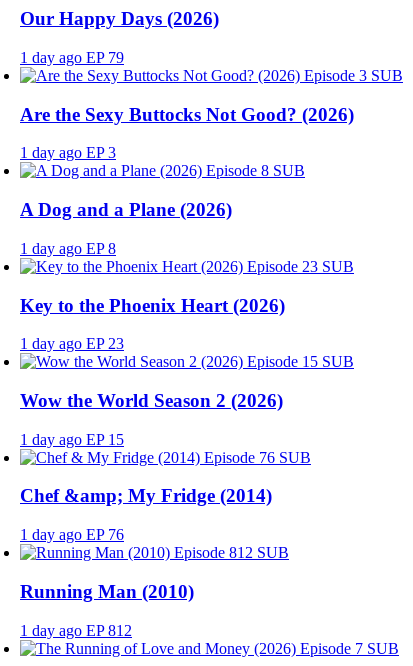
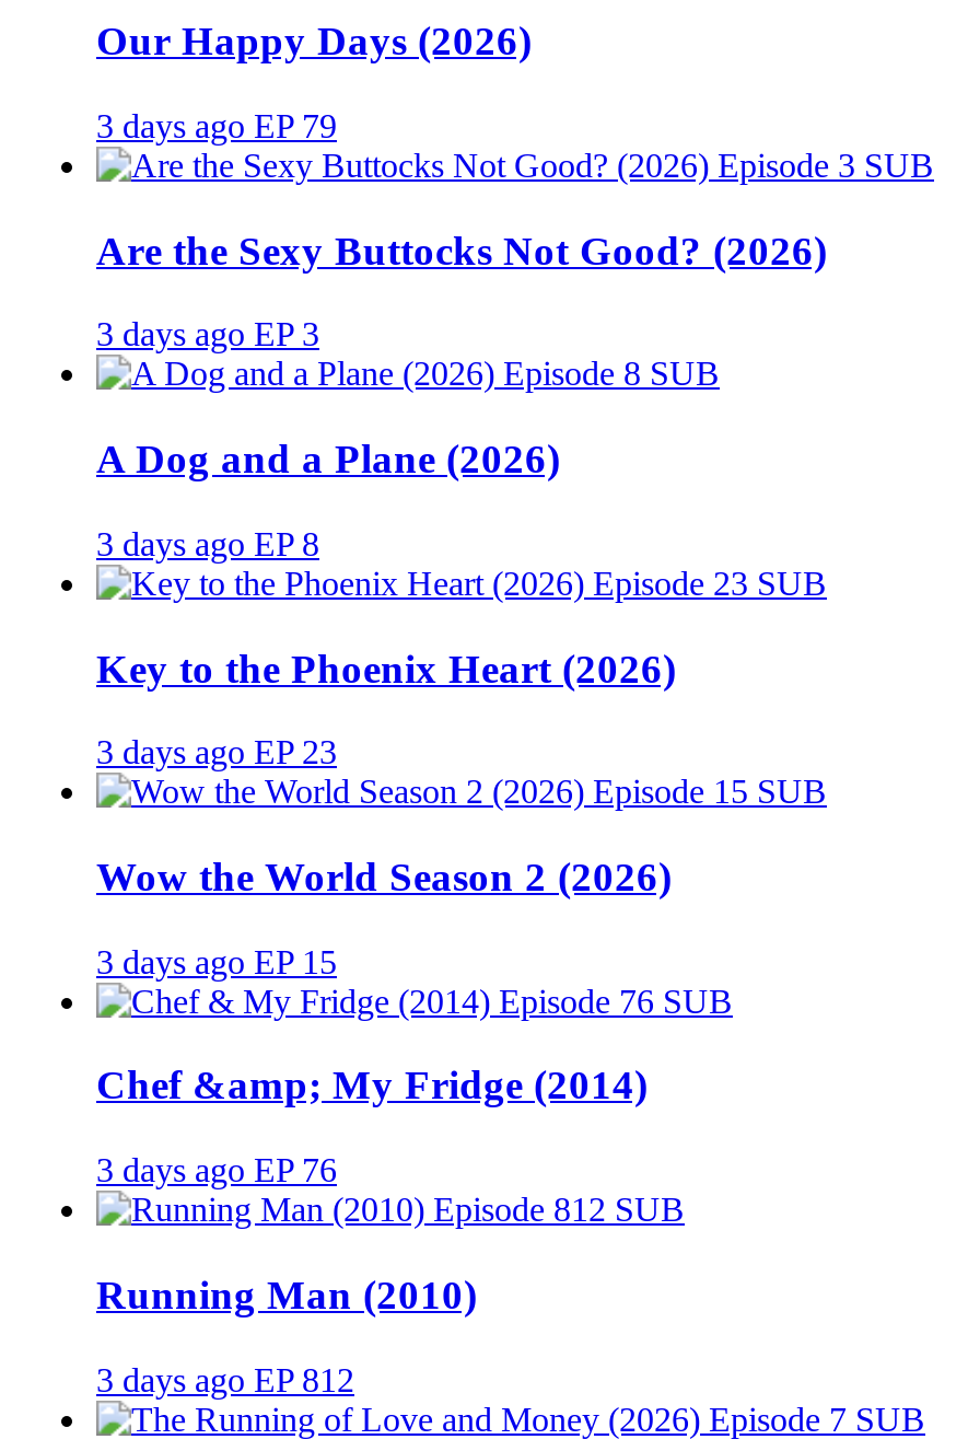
- 1 day ago EP 79
+ 3 days ago EP 79

- 1 day ago EP 3
+ 3 days ago EP 3

- 1 day ago EP 8
+ 3 days ago EP 8

- 1 day ago EP 23
+ 3 days ago EP 23

- 1 day ago EP 15
+ 3 days ago EP 15

- 1 day ago EP 76
+ 3 days ago EP 76

- 1 day ago EP 812
+ 3 days ago EP 812
